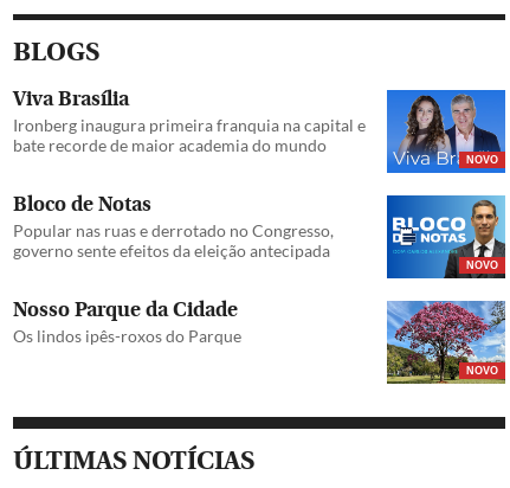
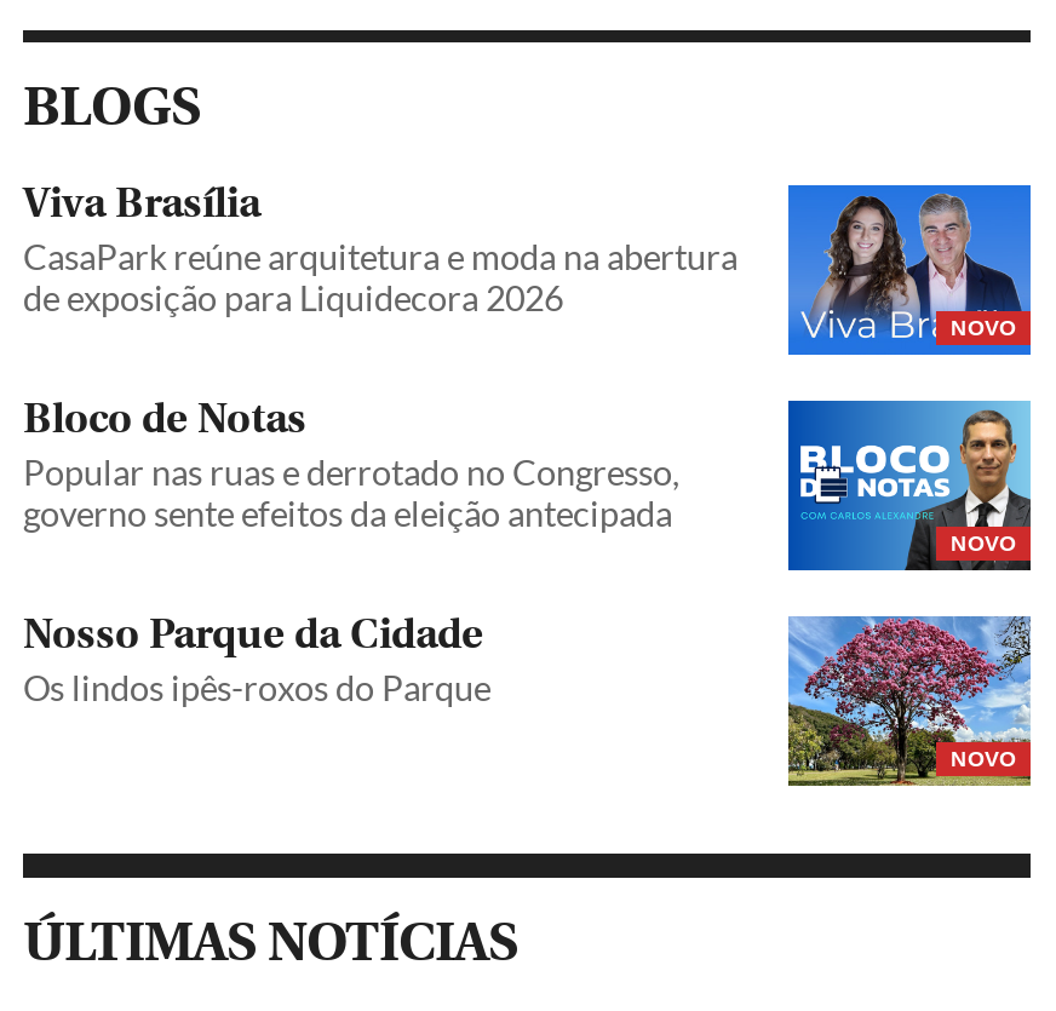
- Ironberg inaugura primeira franquia na capital e
- bate recorde de maior academia do mundo
+ CasaPark reúne arquitetura e moda na abertura
+ de exposição para Liquidecora 2026
